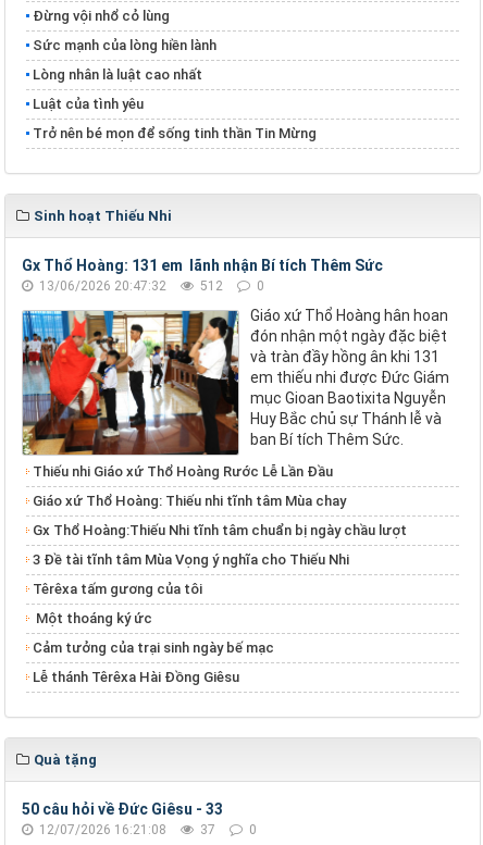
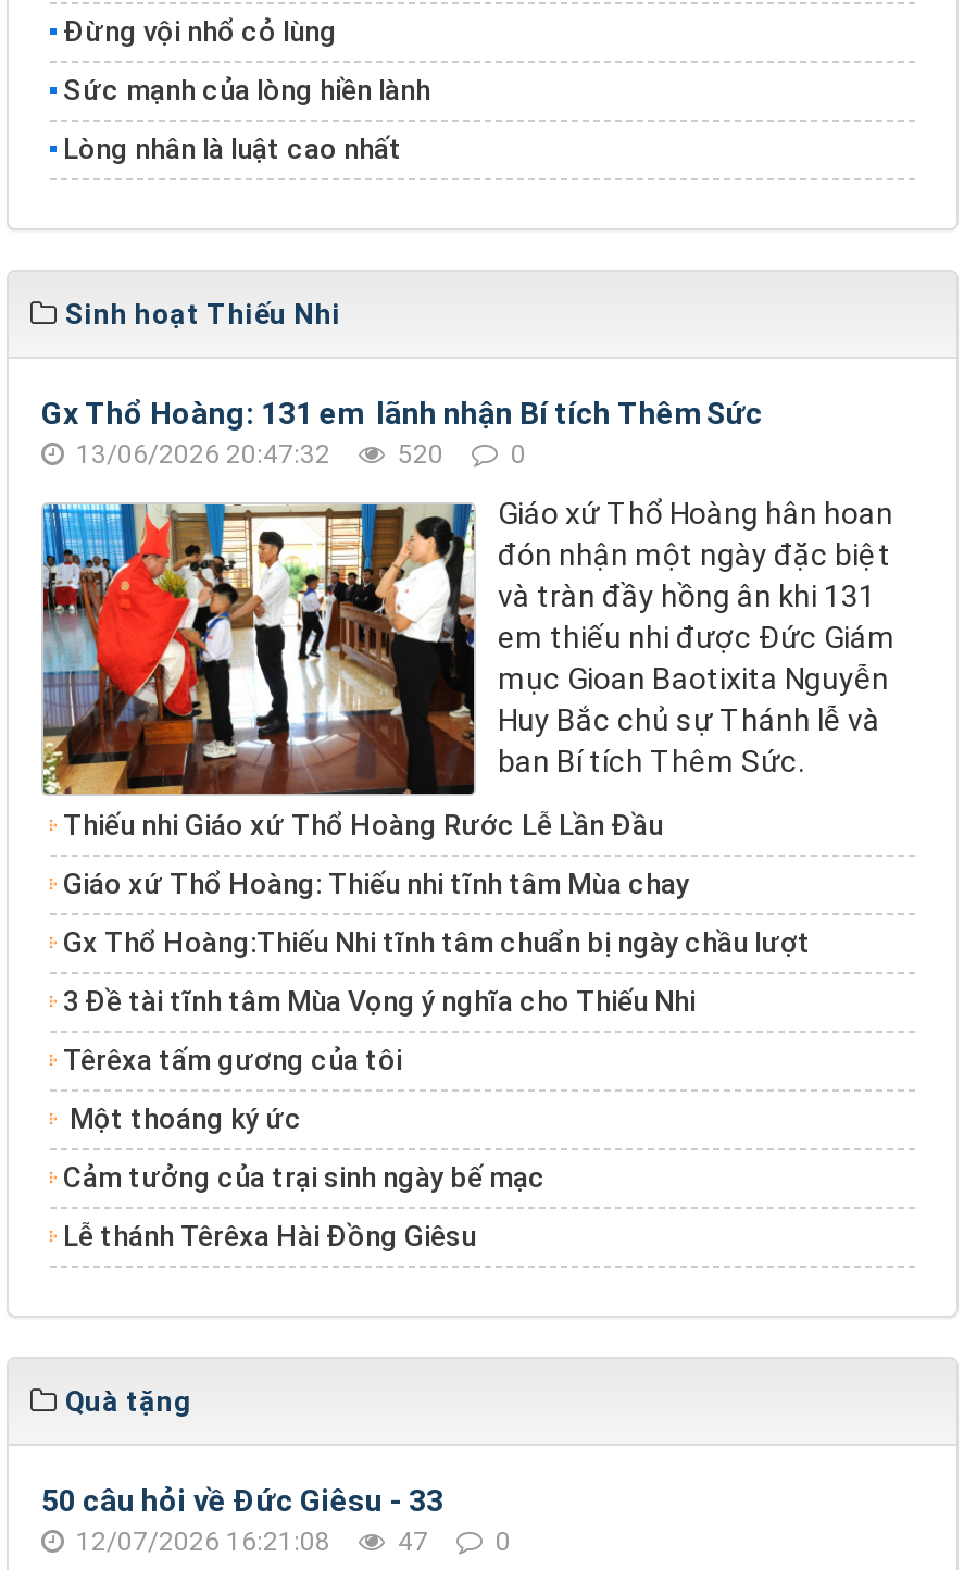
- Luật của tình yêu
- Trở nên bé mọn để sống tinh thần Tin Mừng

- 13/06/2026 20:47:32 512 0
+ 13/06/2026 20:47:32 520 0

- 12/07/2026 16:21:08 37 0
+ 12/07/2026 16:21:08 47 0
